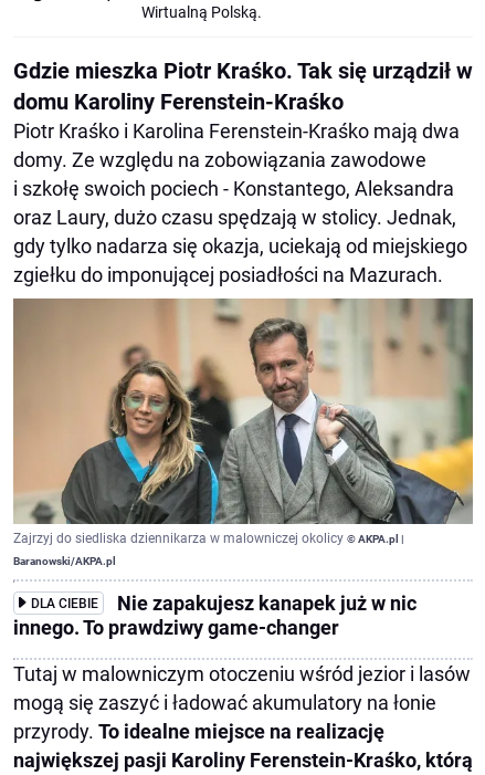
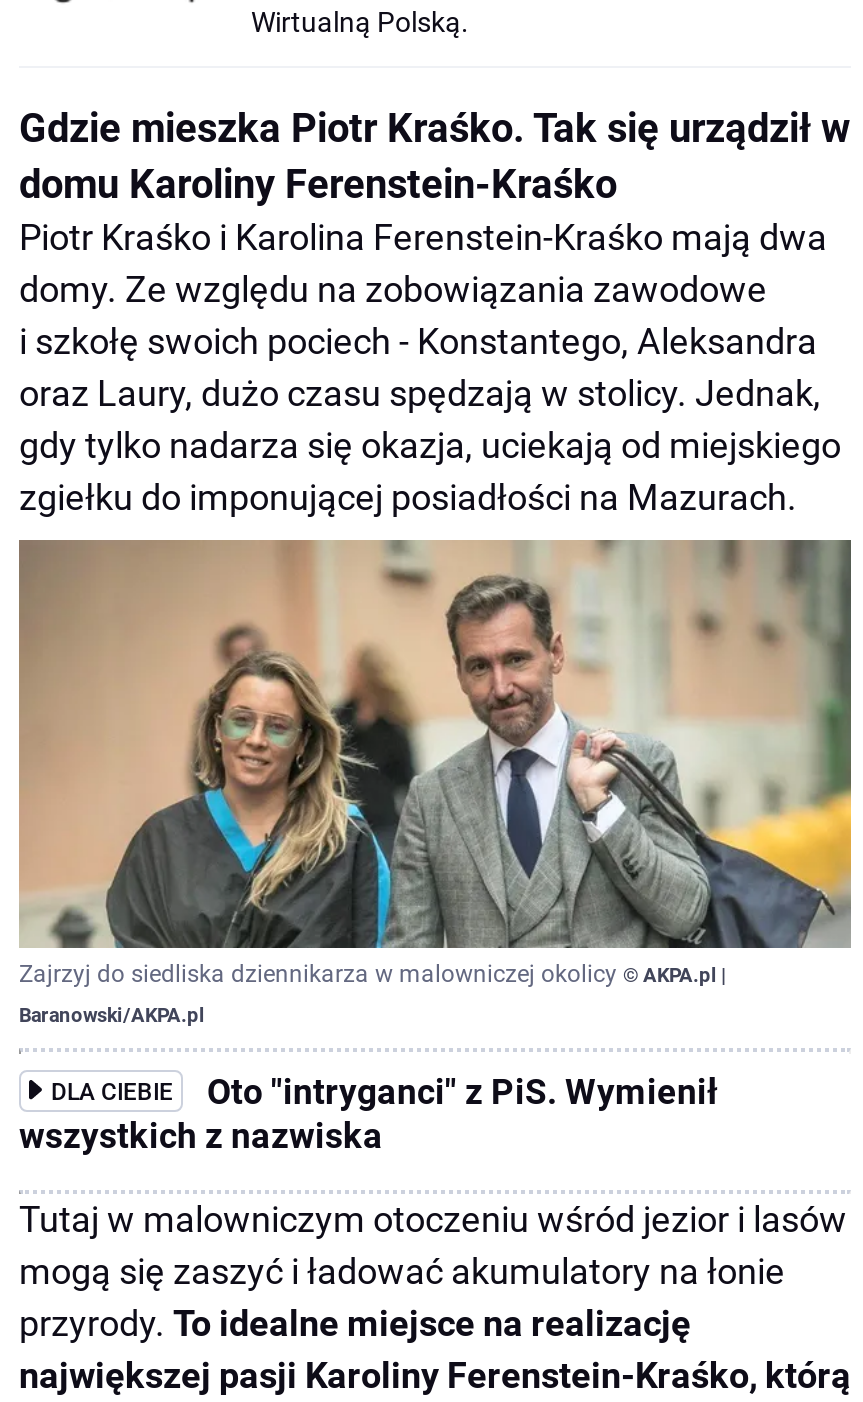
- Nie zapakujesz kanapek już w nic
- innego. To prawdziwy game-changer
+ Oto "intryganci" z PiS. Wymienił
+ wszystkich z nazwiska
